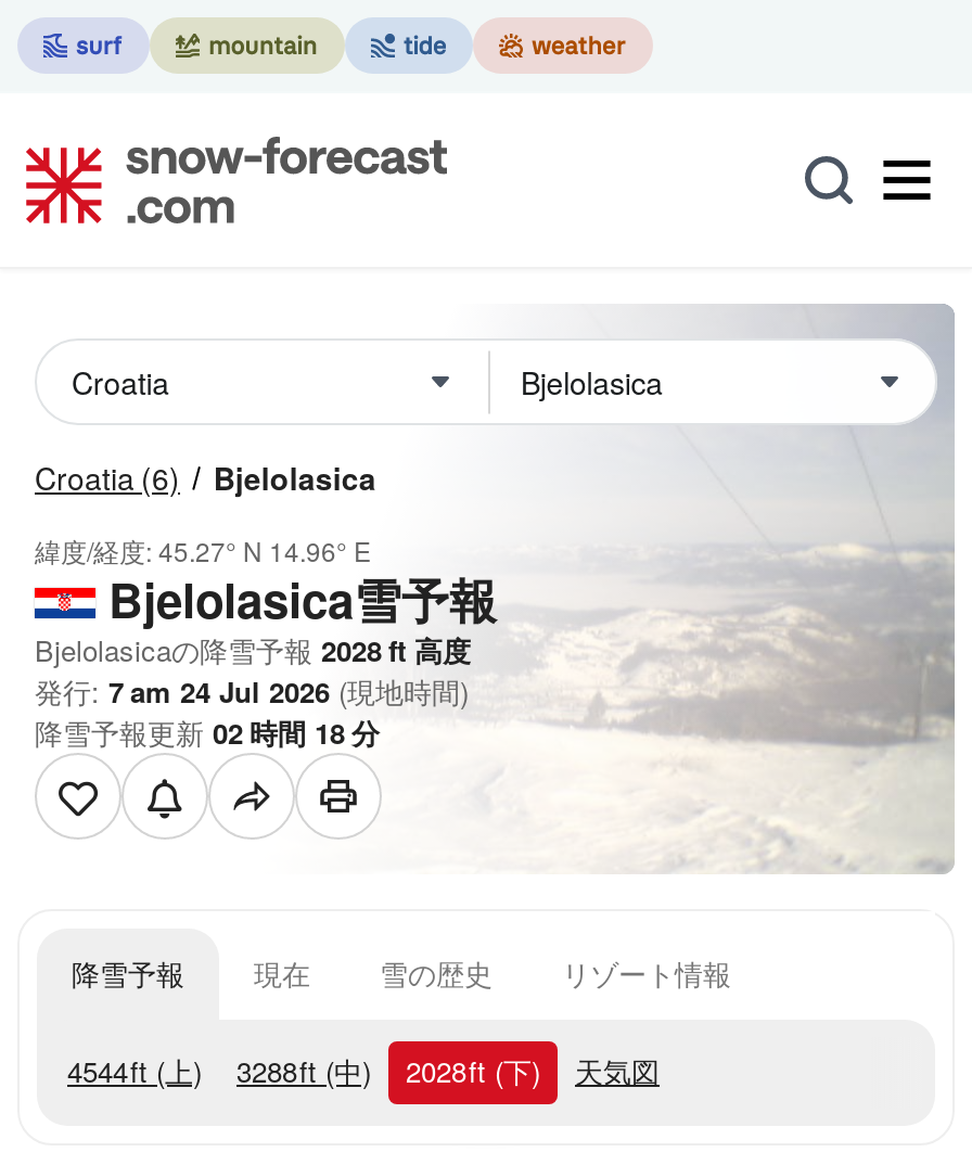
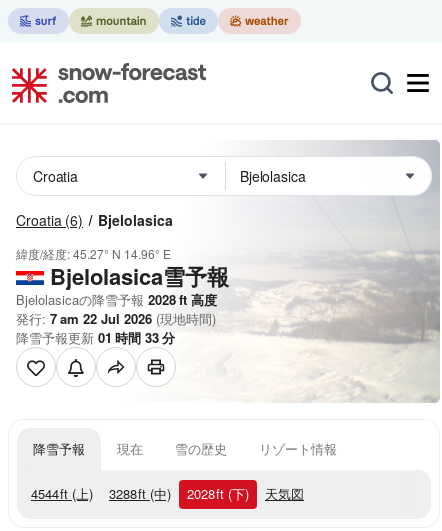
- 発行: 7 am 24 Jul 2026 (現地時間)
+ 発行: 7 am 22 Jul 2026 (現地時間)

- 降雪予報更新02時間18分
+ 降雪予報更新01時間33分
